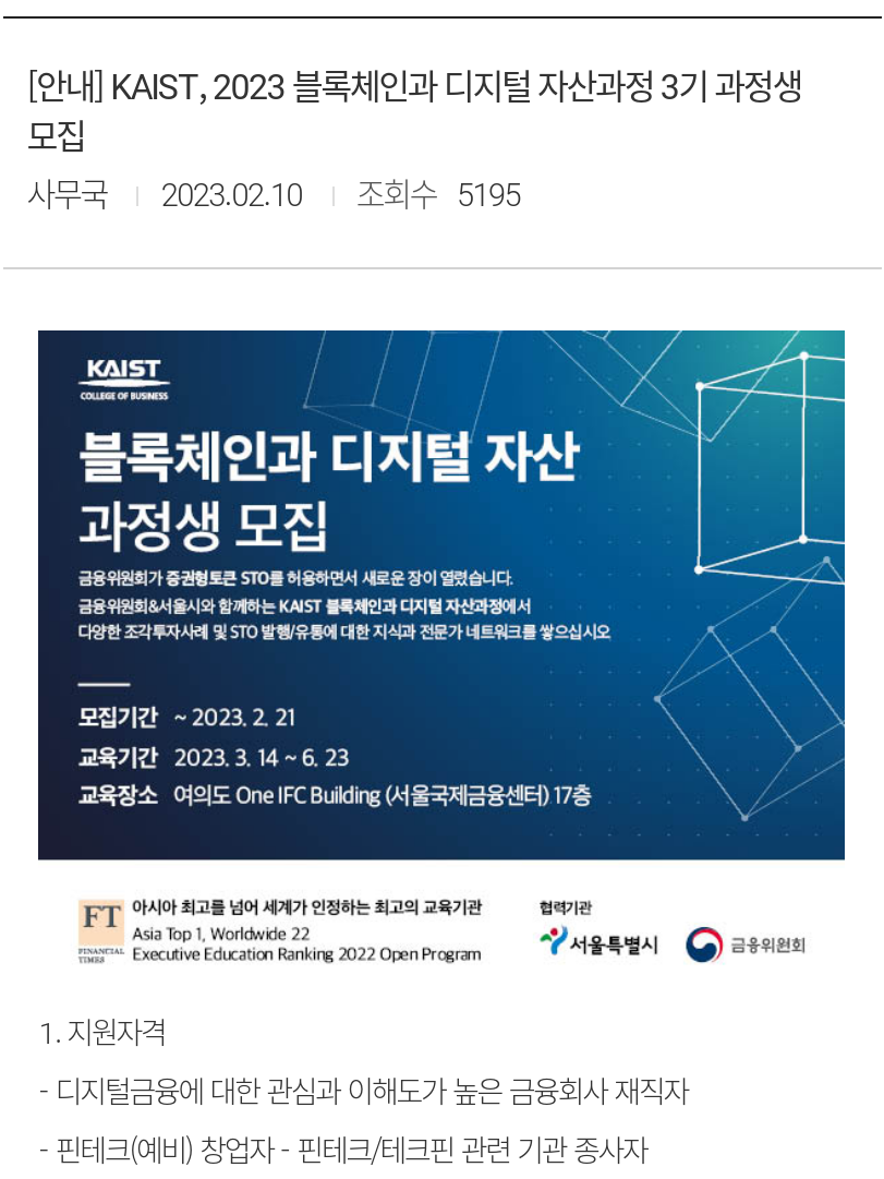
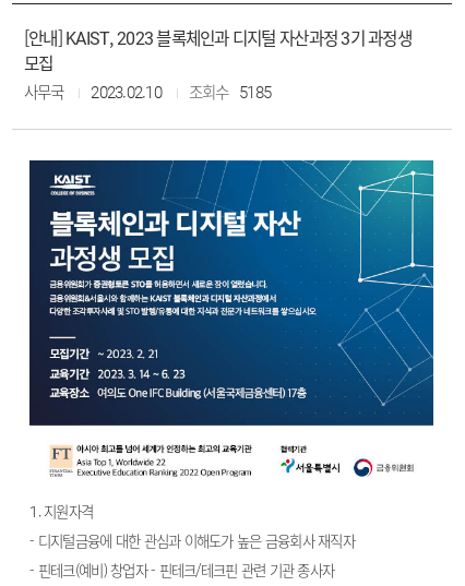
- 사무국 2023.02.10 조회수 5195
+ 사무국 2023.02.10 조회수 5185
